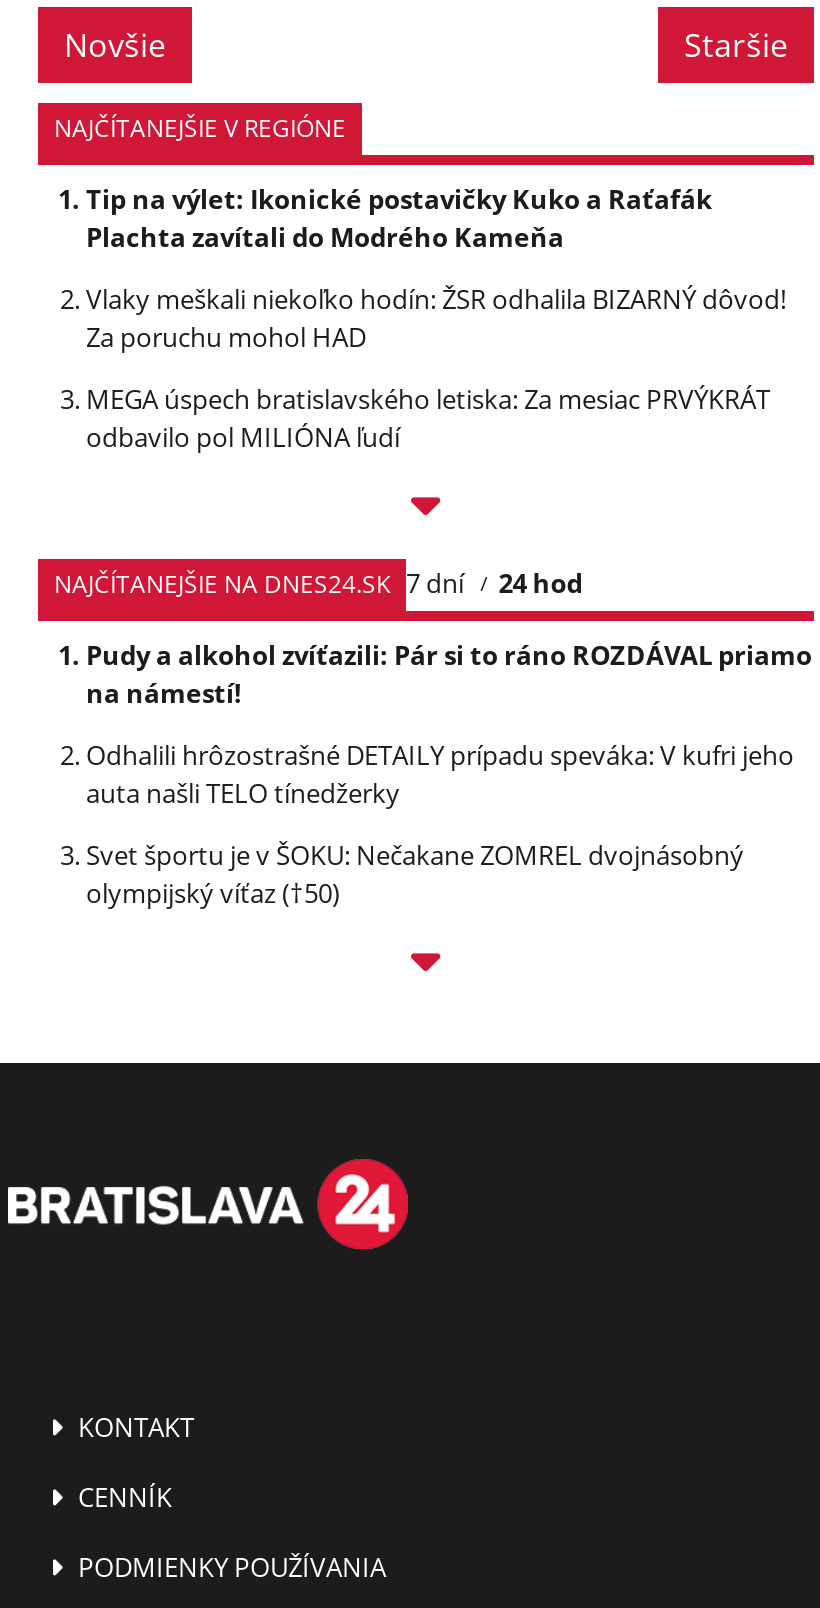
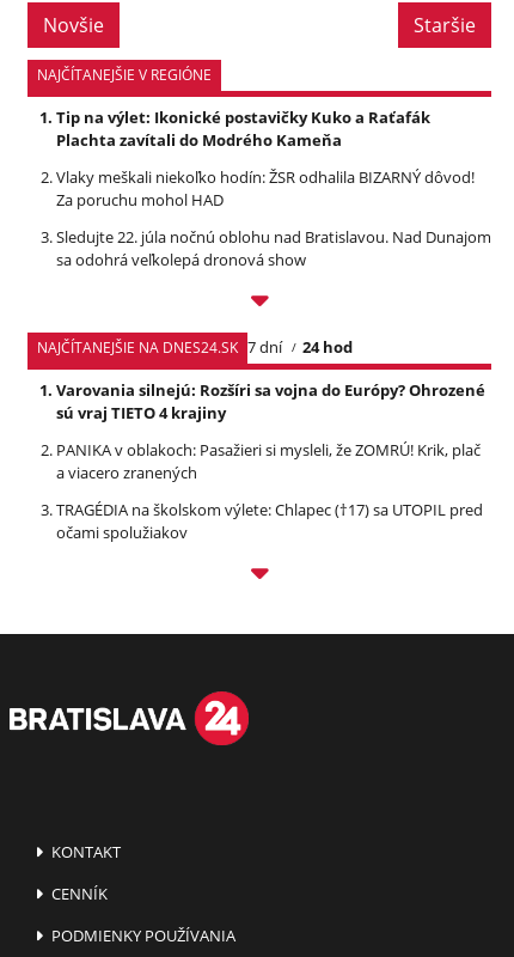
- MEGA úspech bratislavského letiska: Za mesiac PRVÝKRÁT
- odbavilo pol MILIÓNA ľudí
+ Sledujte 22. júla nočnú oblohu nad Bratislavou. Nad Dunajom
+ sa odohrá veľkolepá dronová show

- Pudy a alkohol zvíťazili: Pár si to ráno ROZDÁVAL priamo
- na námestí!
+ Varovania silnejú: Rozšíri sa vojna do Európy? Ohrozené
+ sú vraj TIETO 4 krajiny

- Odhalili hrôzostrašné DETAILY prípadu speváka: V kufri jeho
- auta našli TELO tínedžerky
+ PANIKA v oblakoch: Pasažieri si mysleli, že ZOMRÚ! Krik, plač
+ a viacero zranených

- Svet športu je v ŠOKU: Nečakane ZOMREL dvojnásobný
- olympijský víťaz (†50)
+ TRAGÉDIA na školskom výlete: Chlapec (†17) sa UTOPIL pred
+ očami spolužiakov
